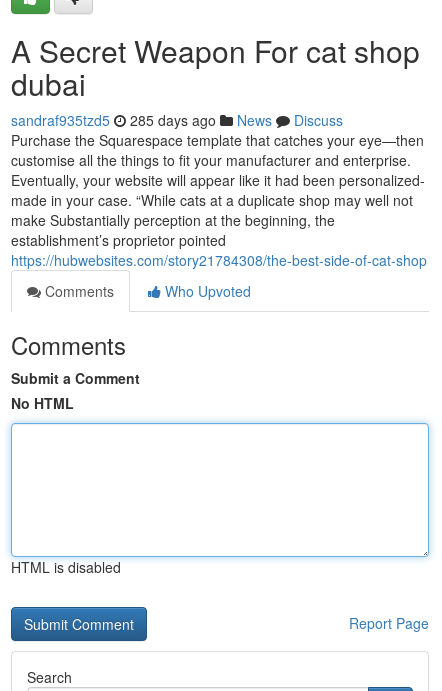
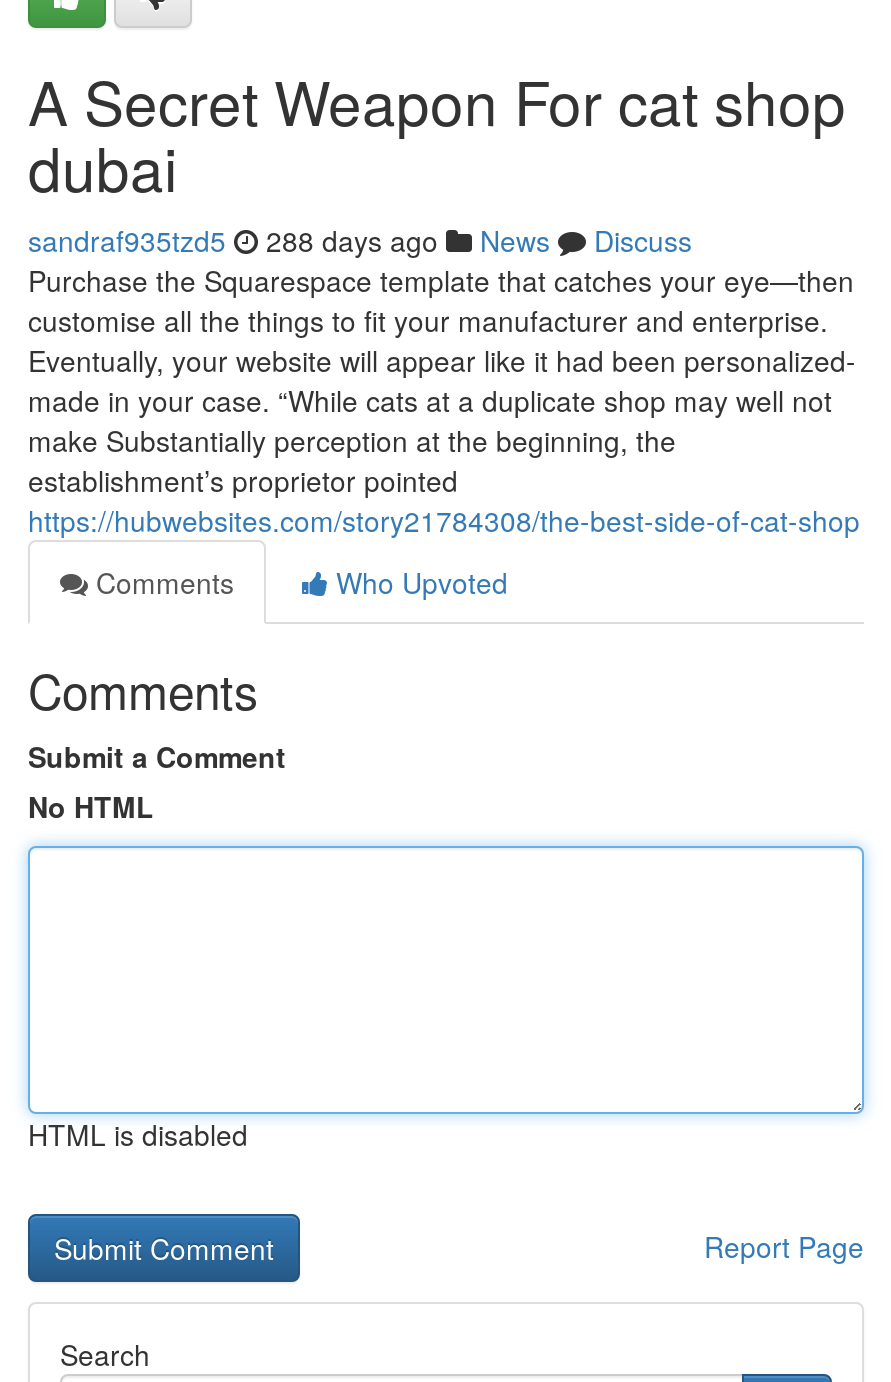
- sandraf935tzd5 285 days ago News Discuss
+ sandraf935tzd5 288 days ago News Discuss
